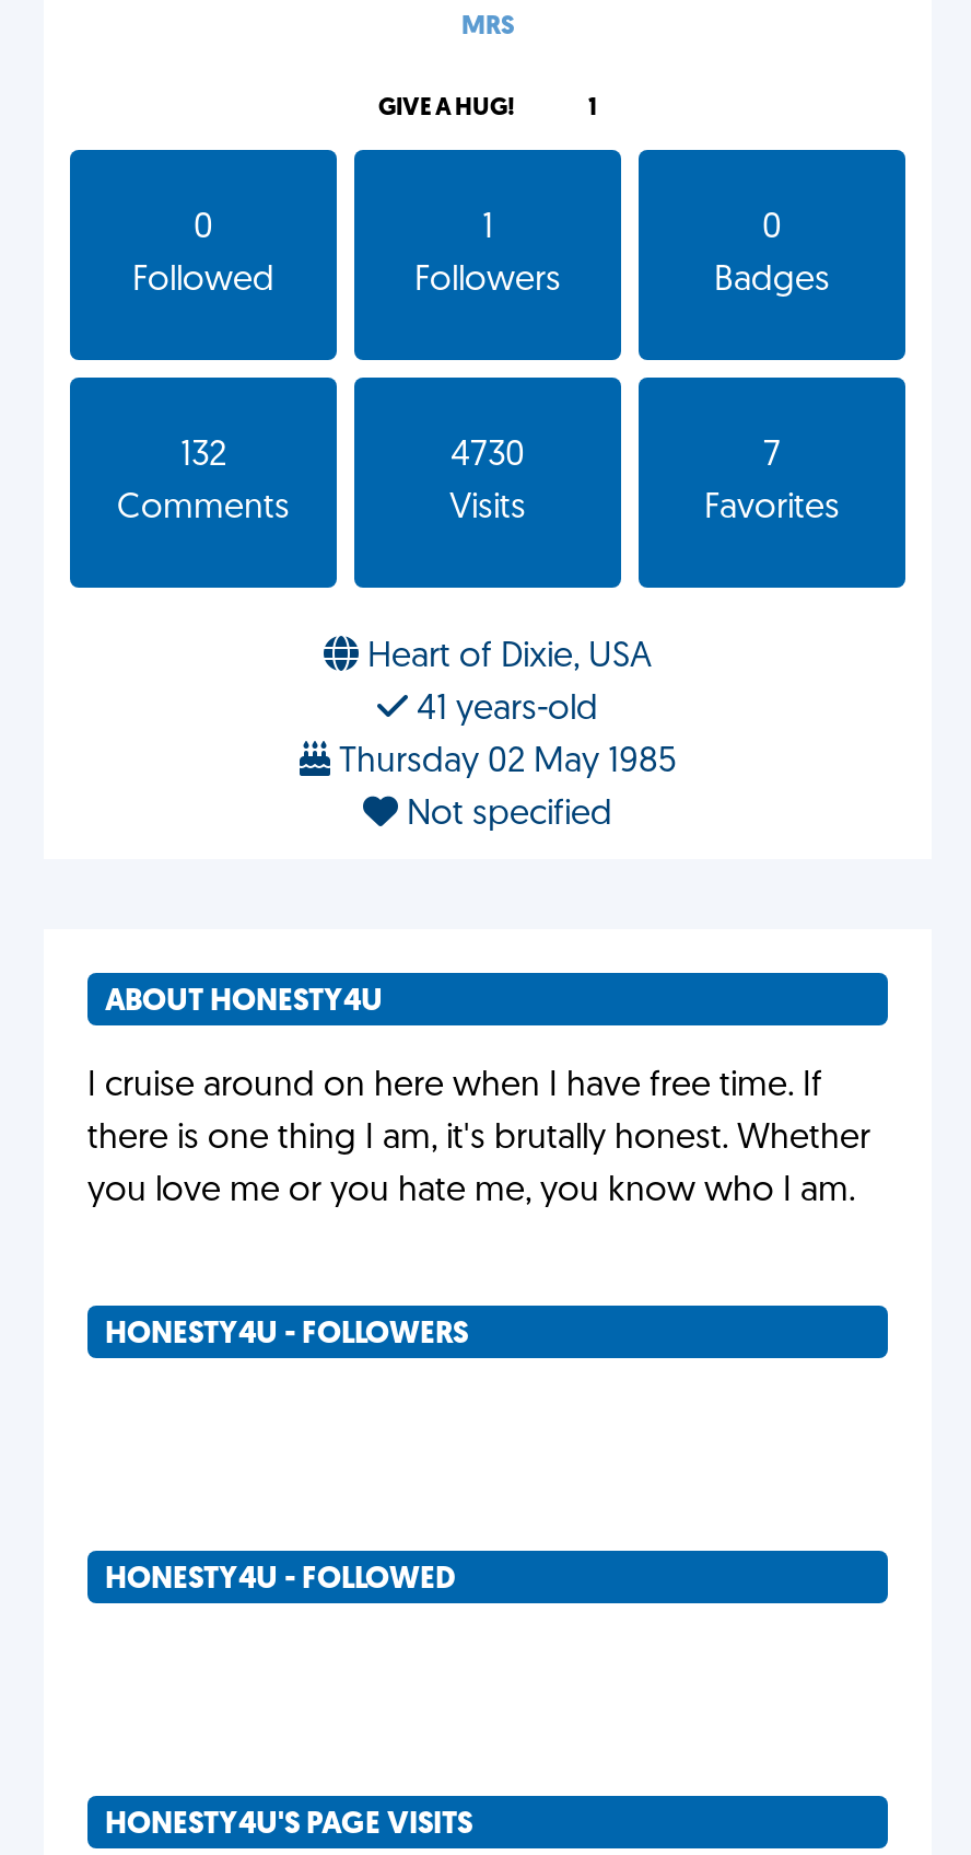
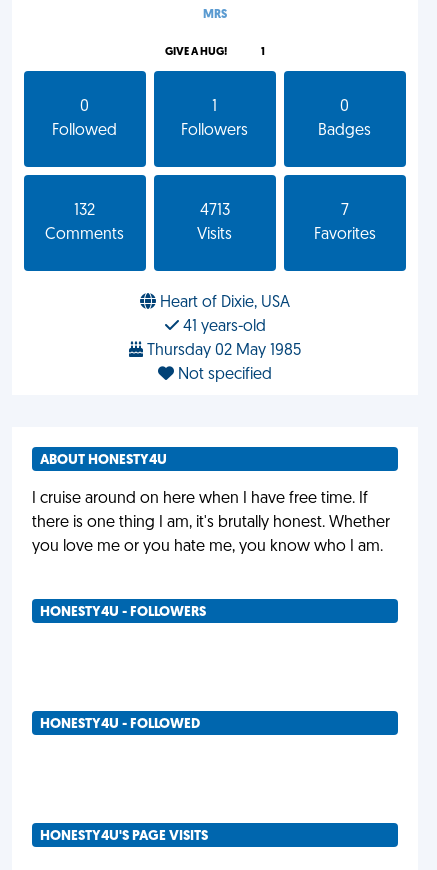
- 4730
+ 4713
